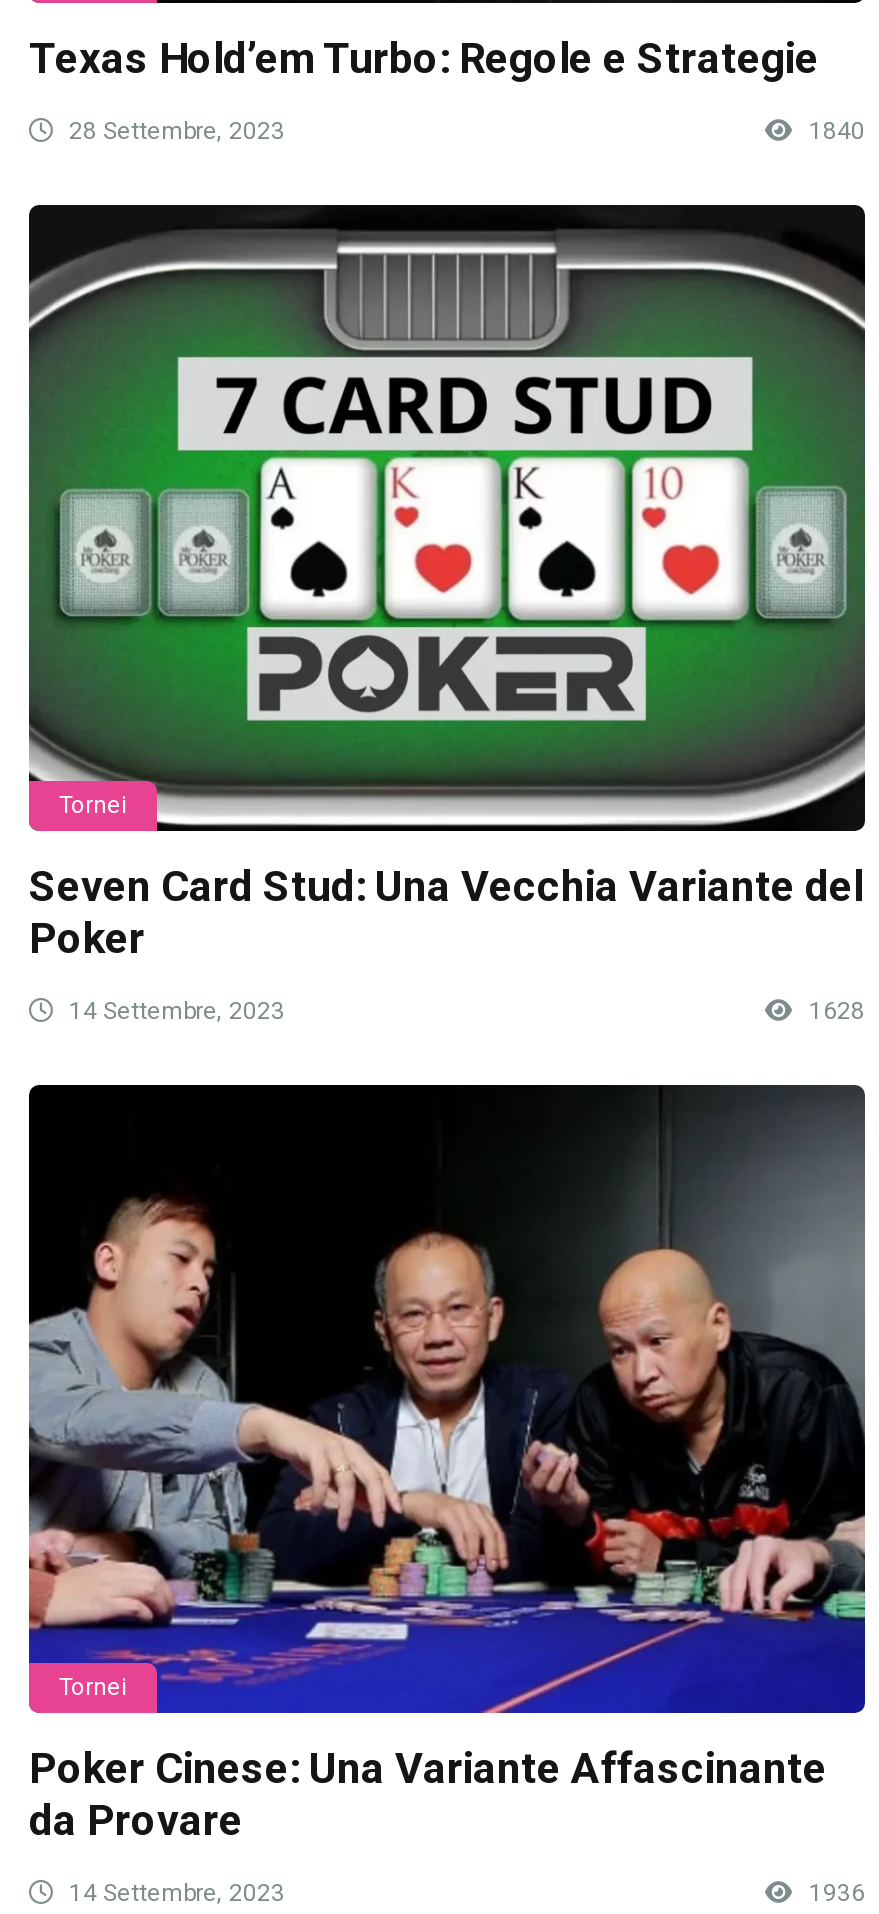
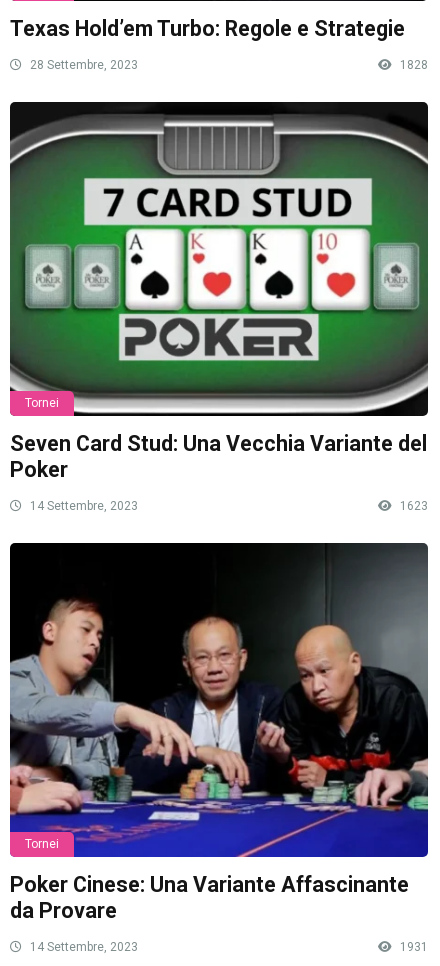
- 1840
+ 1828

- 1628
+ 1623

- 1936
+ 1931
